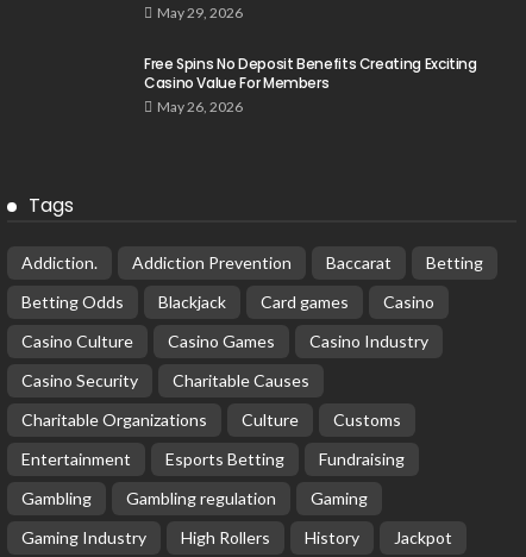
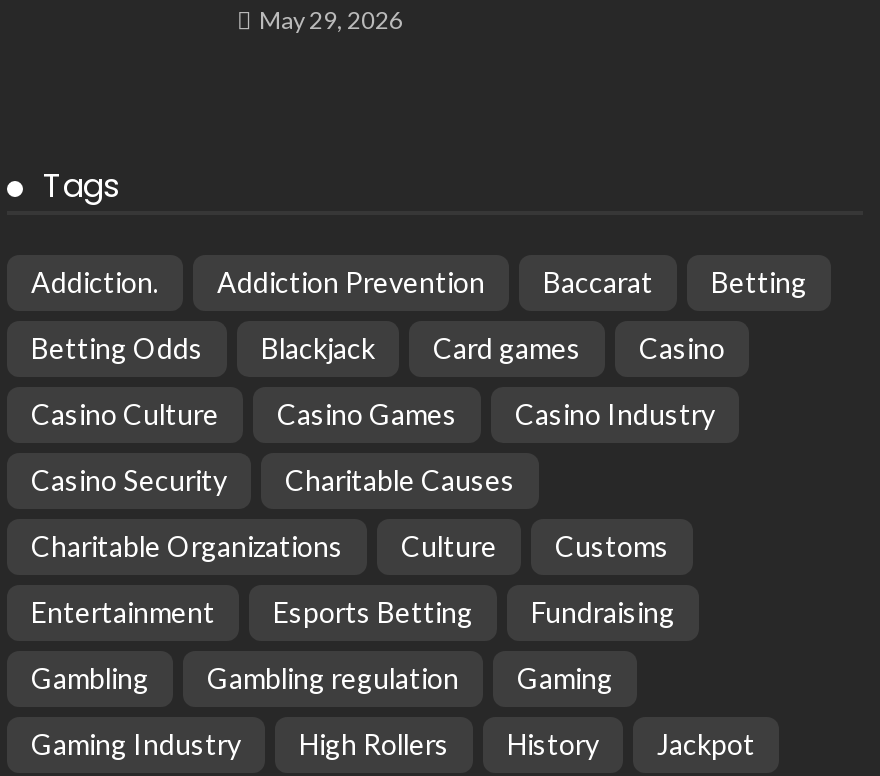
- Free Spins No Deposit Benefits Creating Exciting
- Casino Value For Members
- May 26, 2026
